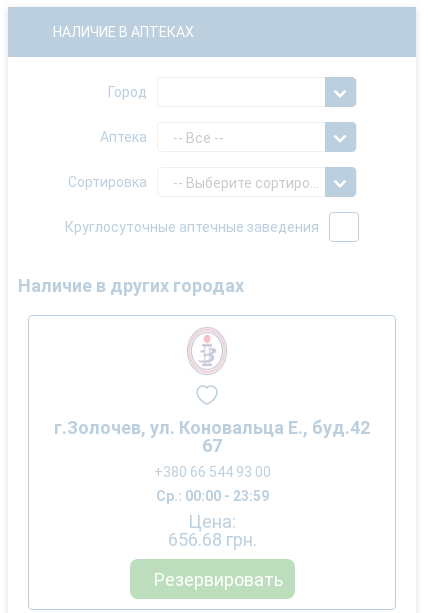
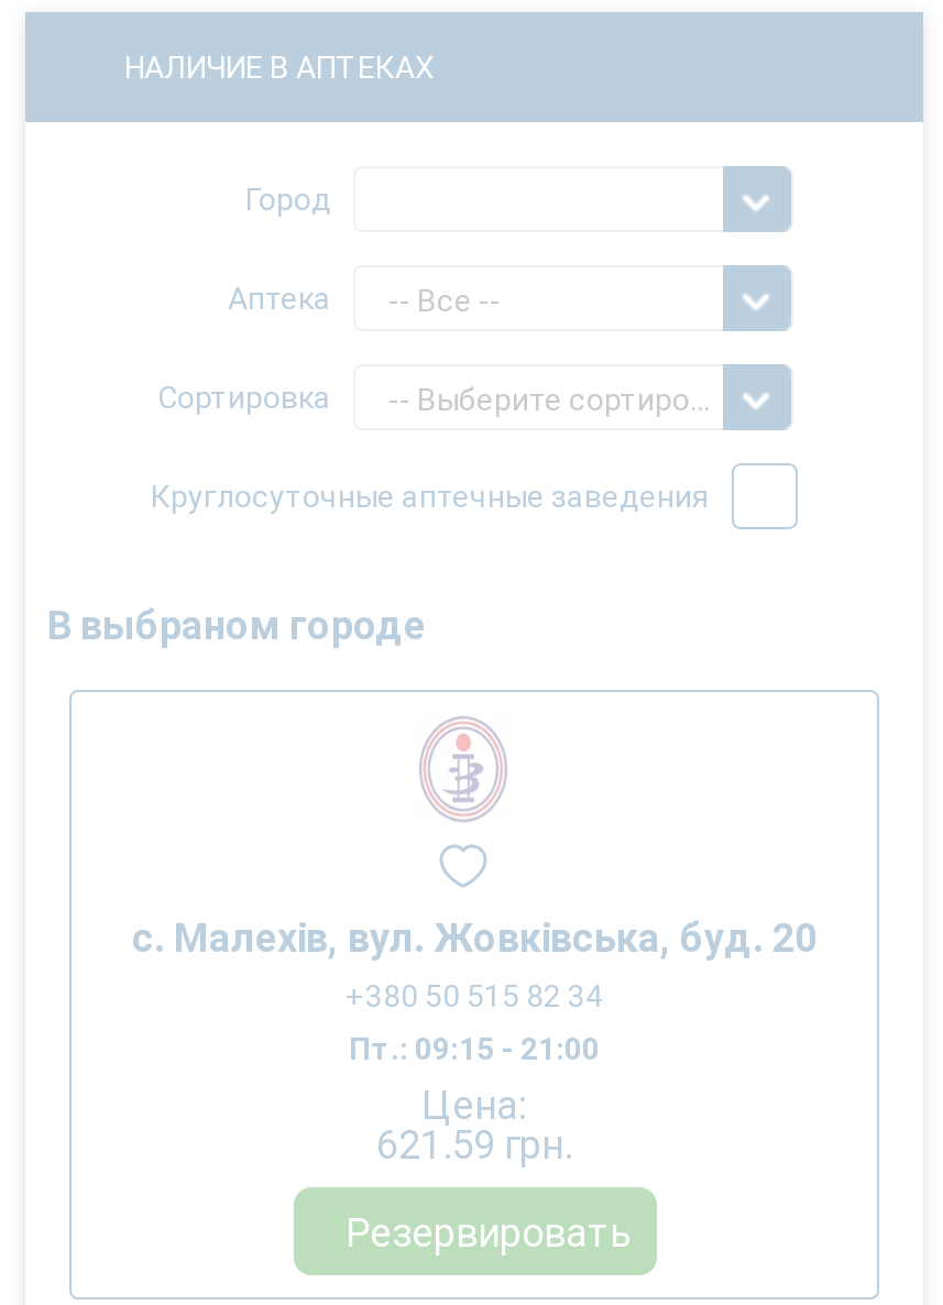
- Наличие в других городах
+ В выбраном городе

- г.Золочев, ул. Коновальца Е., буд.42
- 67
- +380 66 544 93 00
+ с. Малехів, вул. Жовківська, буд. 20
+ +380 50 515 82 34

- Ср.: 00:00 - 23:59
+ Пт.: 09:15 - 21:00

- 656.68 грн.
+ 621.59 грн.
